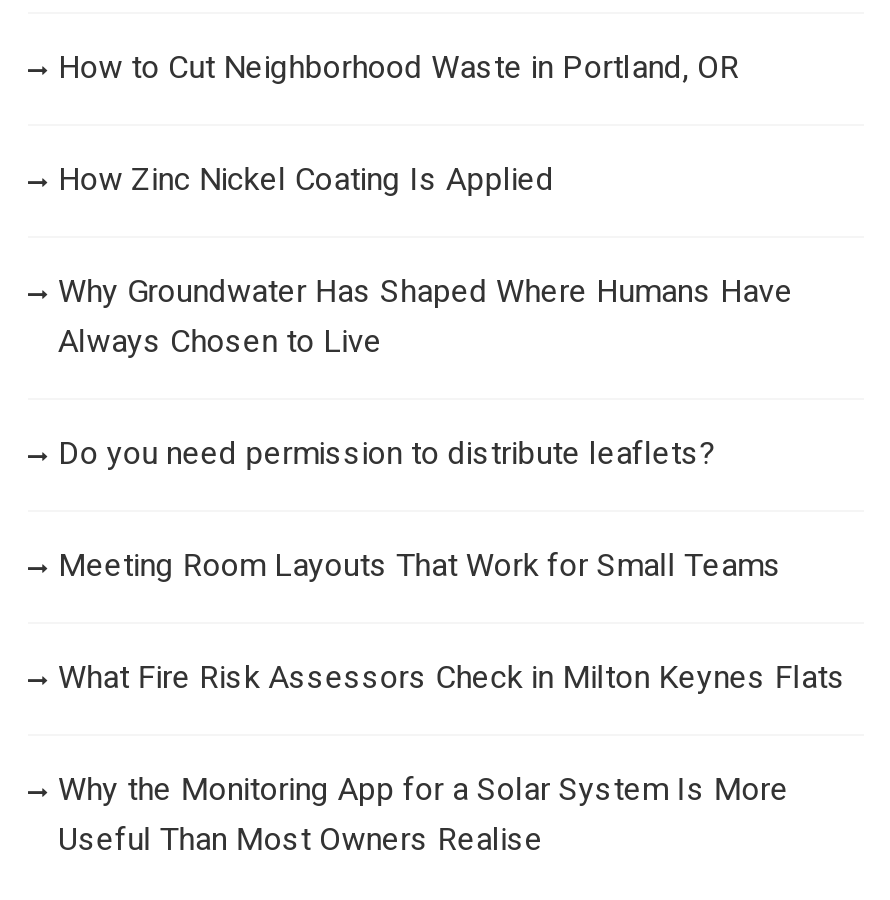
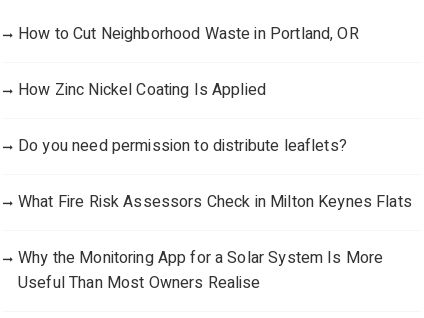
- Why Groundwater Has Shaped Where Humans Have
- Always Chosen to Live

- Meeting Room Layouts That Work for Small Teams
